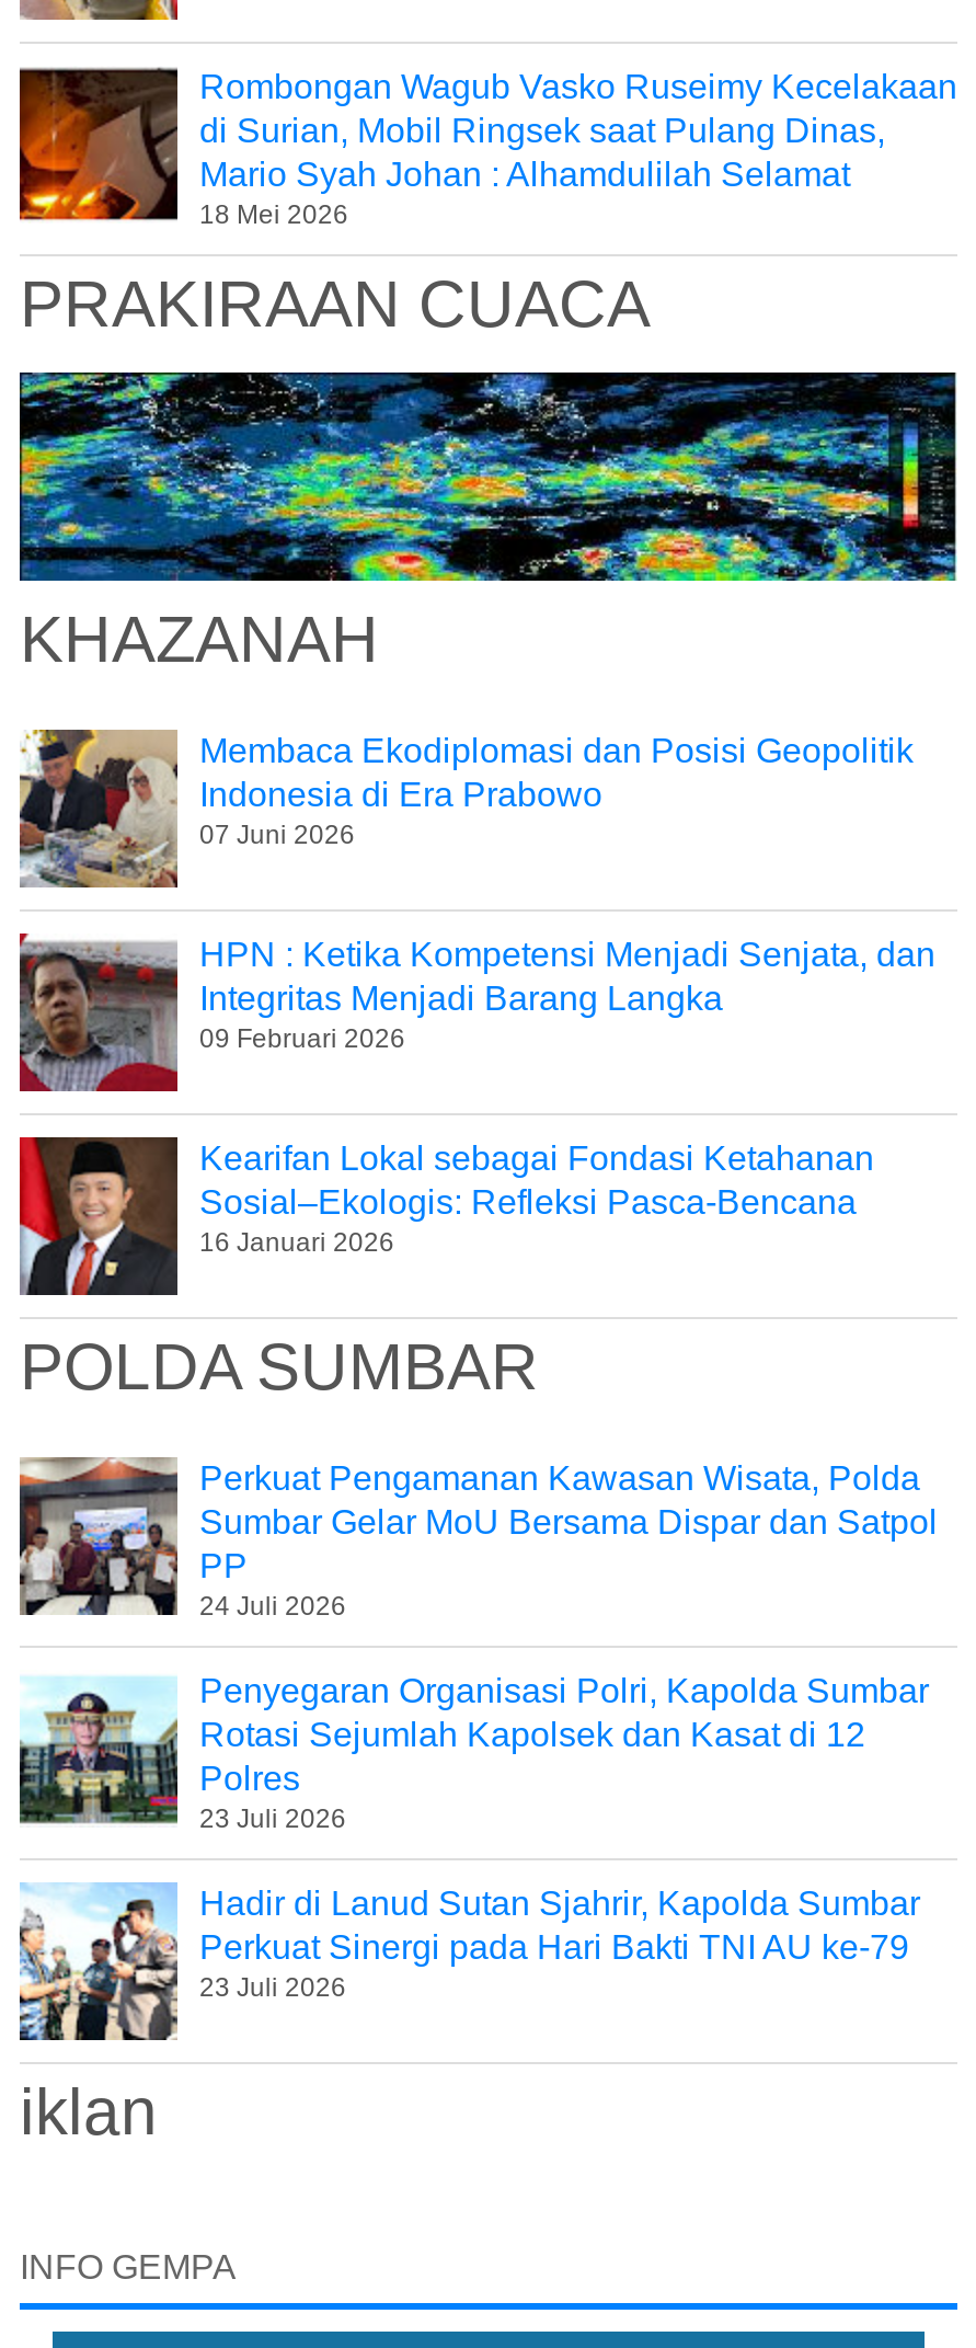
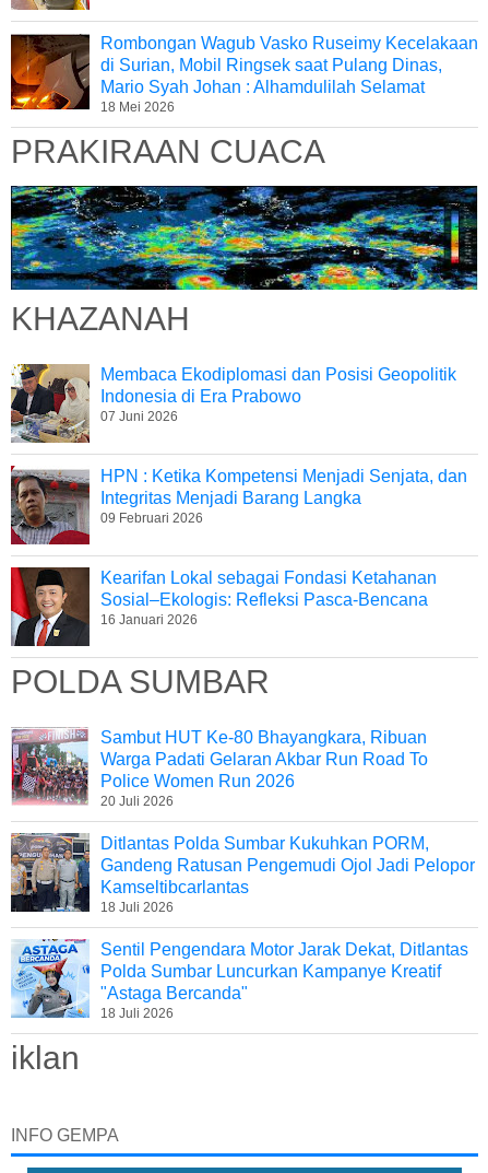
- [image]
- Perkuat Pengamanan Kawasan Wisata, Polda
- Sumbar Gelar MoU Bersama Dispar dan Satpol
- PP
- 24 Juli 2026
+ [image]
+ Sambut HUT Ke-80 Bhayangkara, Ribuan
+ Warga Padati Gelaran Akbar Run Road To
+ Police Women Run 2026
+ 20 Juli 2026

- [image]
- Penyegaran Organisasi Polri, Kapolda Sumbar
- Rotasi Sejumlah Kapolsek dan Kasat di 12
- Polres
- 23 Juli 2026
+ [image]
+ Ditlantas Polda Sumbar Kukuhkan PORM,
+ Gandeng Ratusan Pengemudi Ojol Jadi Pelopor
+ Kamseltibcarlantas
+ 18 Juli 2026

- [image]
- Hadir di Lanud Sutan Sjahrir, Kapolda Sumbar
- Perkuat Sinergi pada Hari Bakti TNI AU ke-79
- 23 Juli 2026
+ [image]
+ Sentil Pengendara Motor Jarak Dekat, Ditlantas
+ Polda Sumbar Luncurkan Kampanye Kreatif
+ "Astaga Bercanda"
+ 18 Juli 2026
